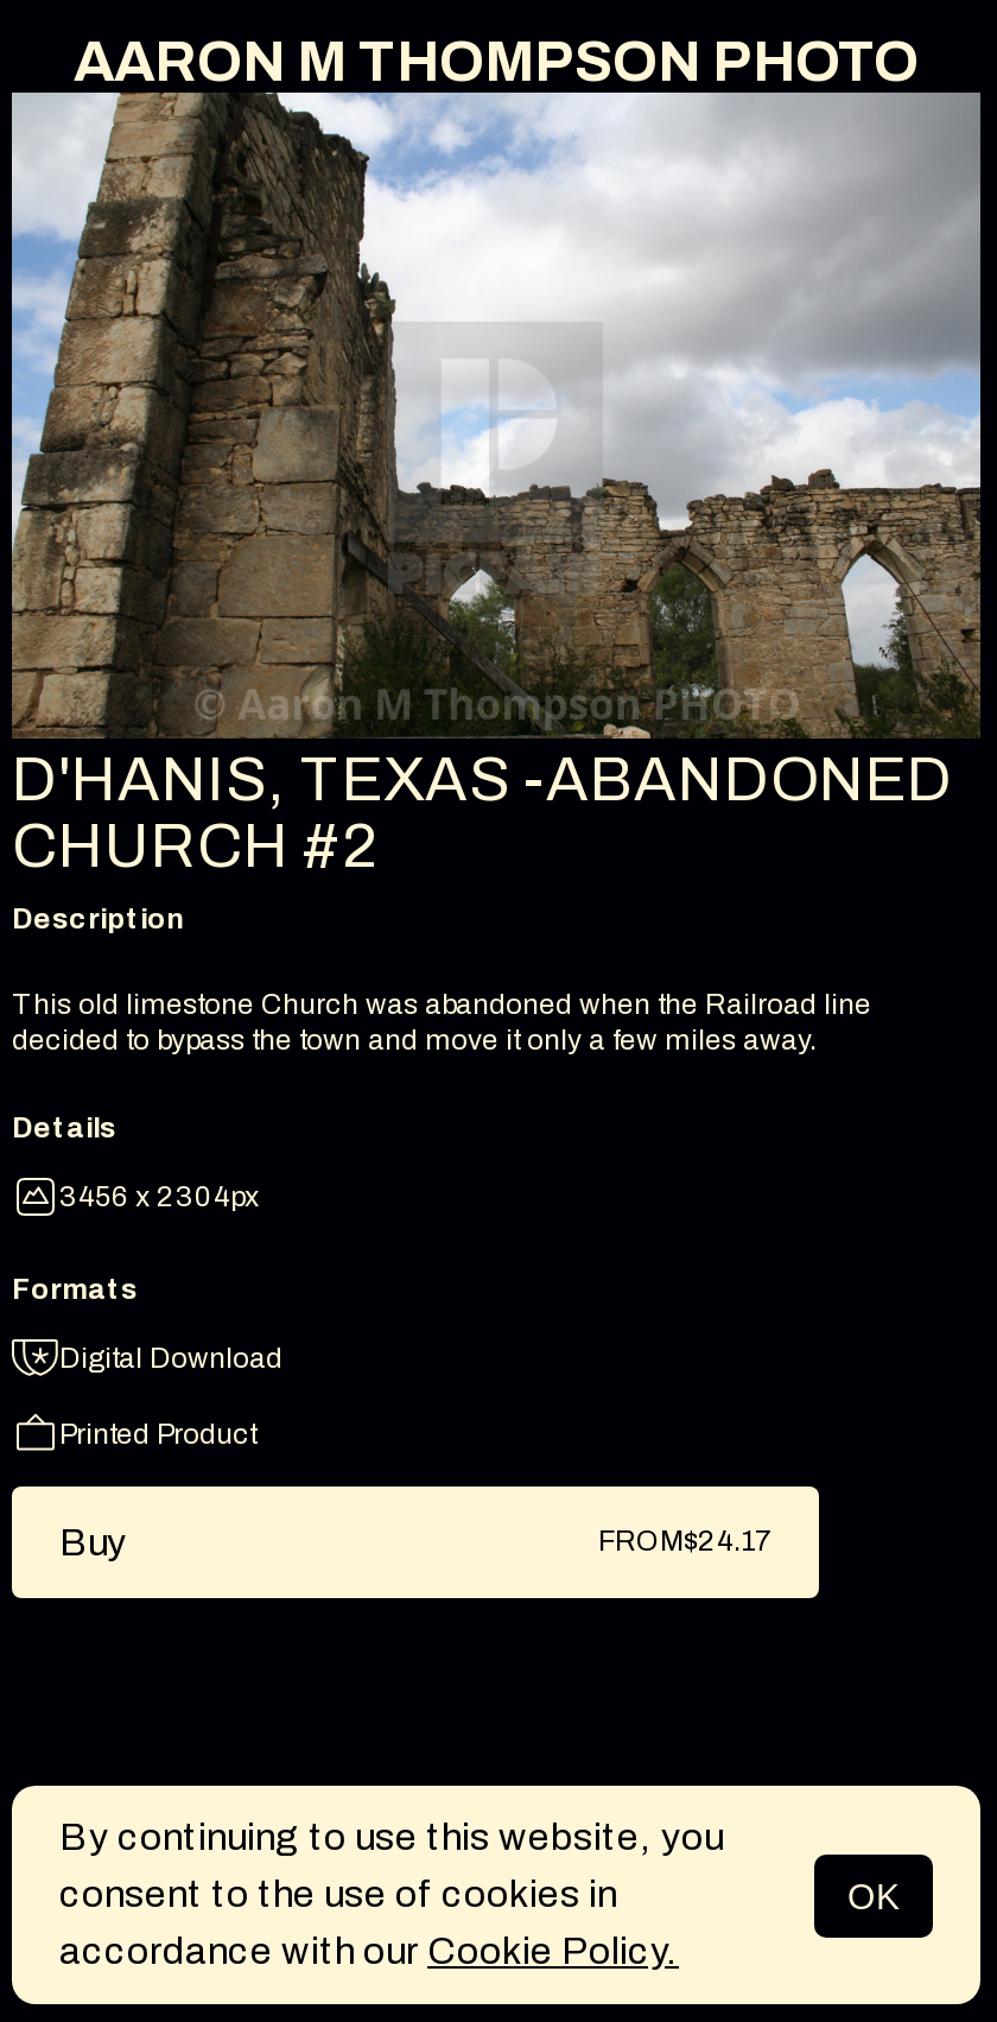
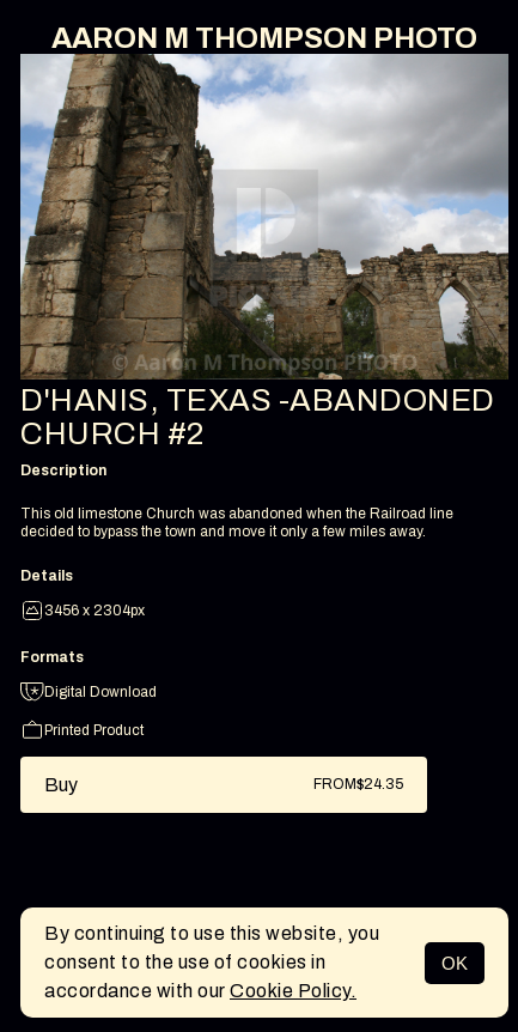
- FROM$24.17
+ FROM$24.35
